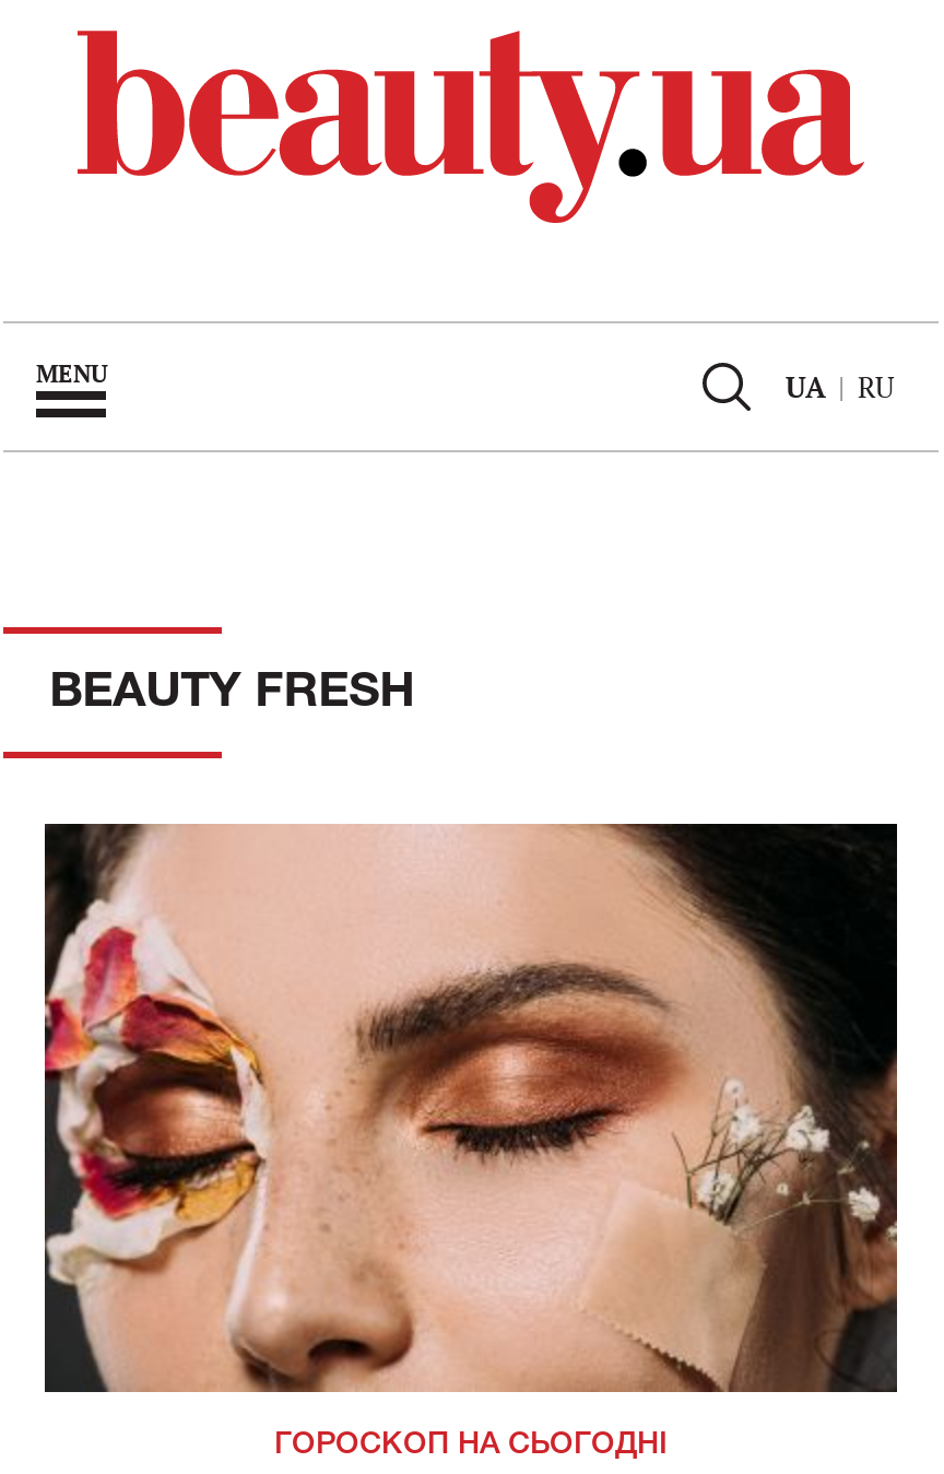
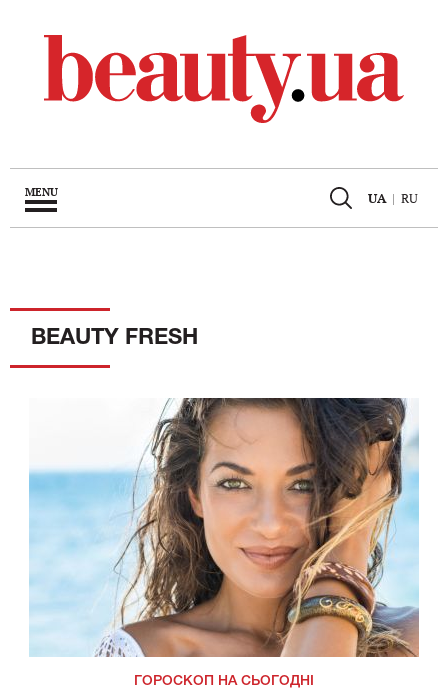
- [image]
+ [image]
